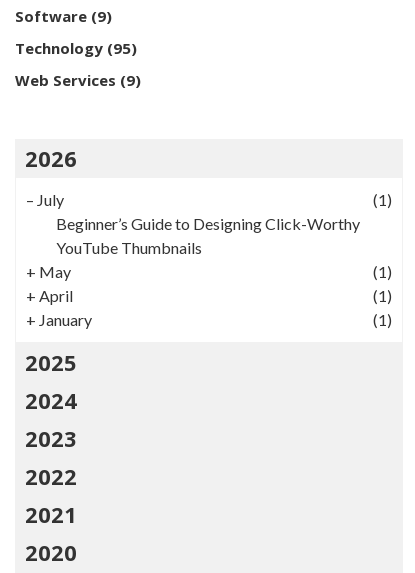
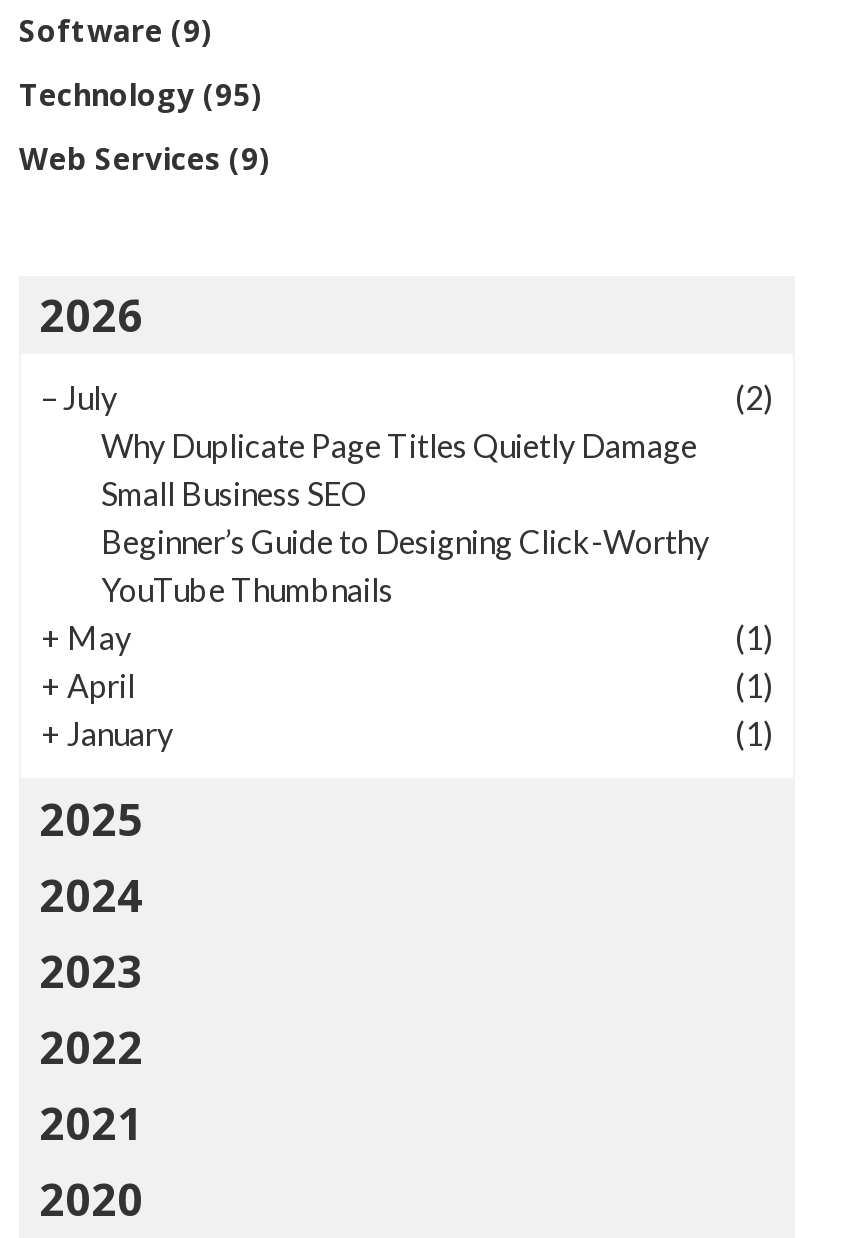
- (1)
+ (2)
+ Why Duplicate Page Titles Quietly Damage
+ Small Business SEO
